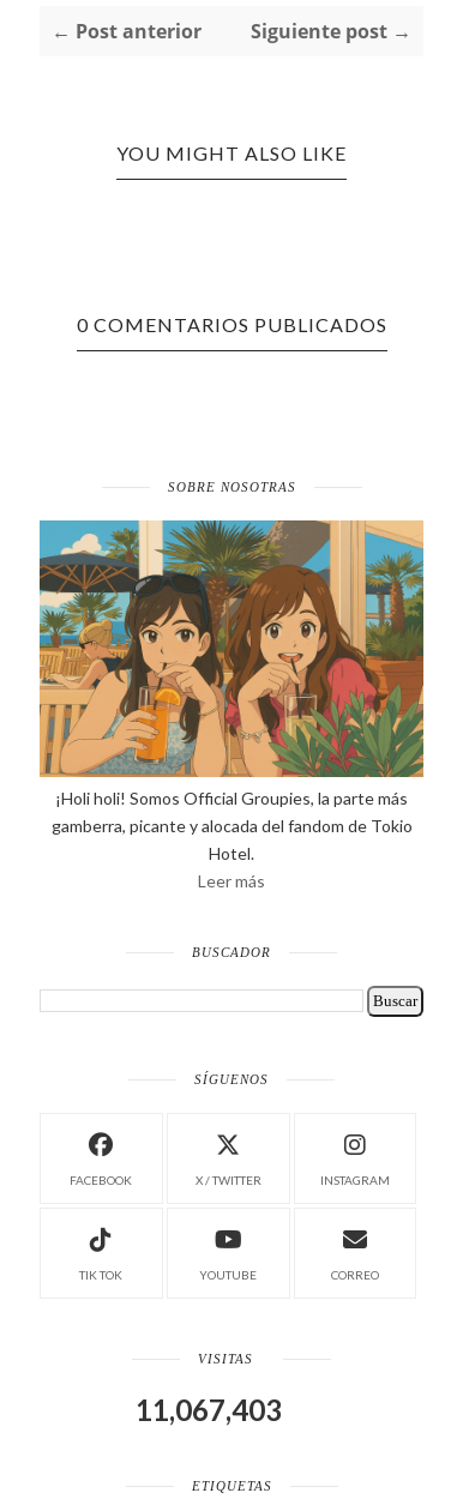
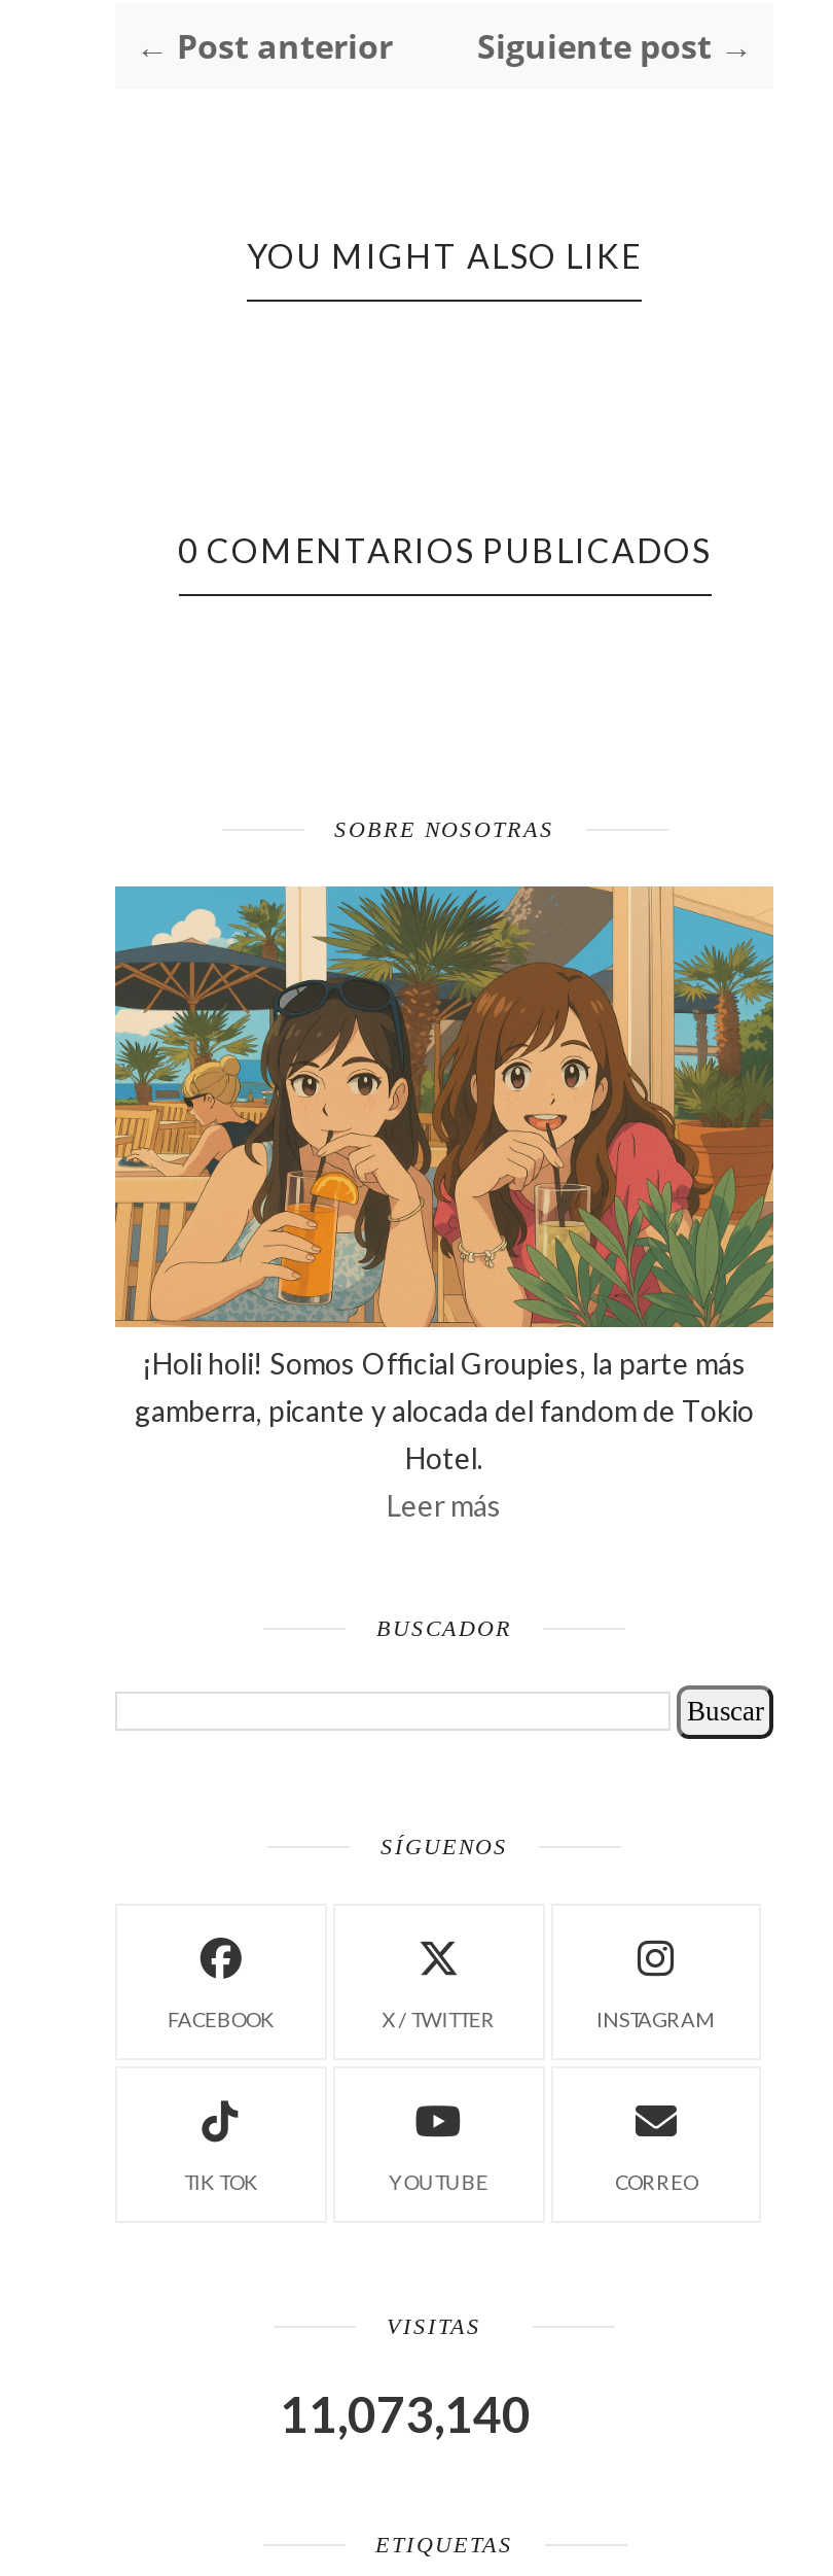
- 11,067,403
+ 11,073,140
